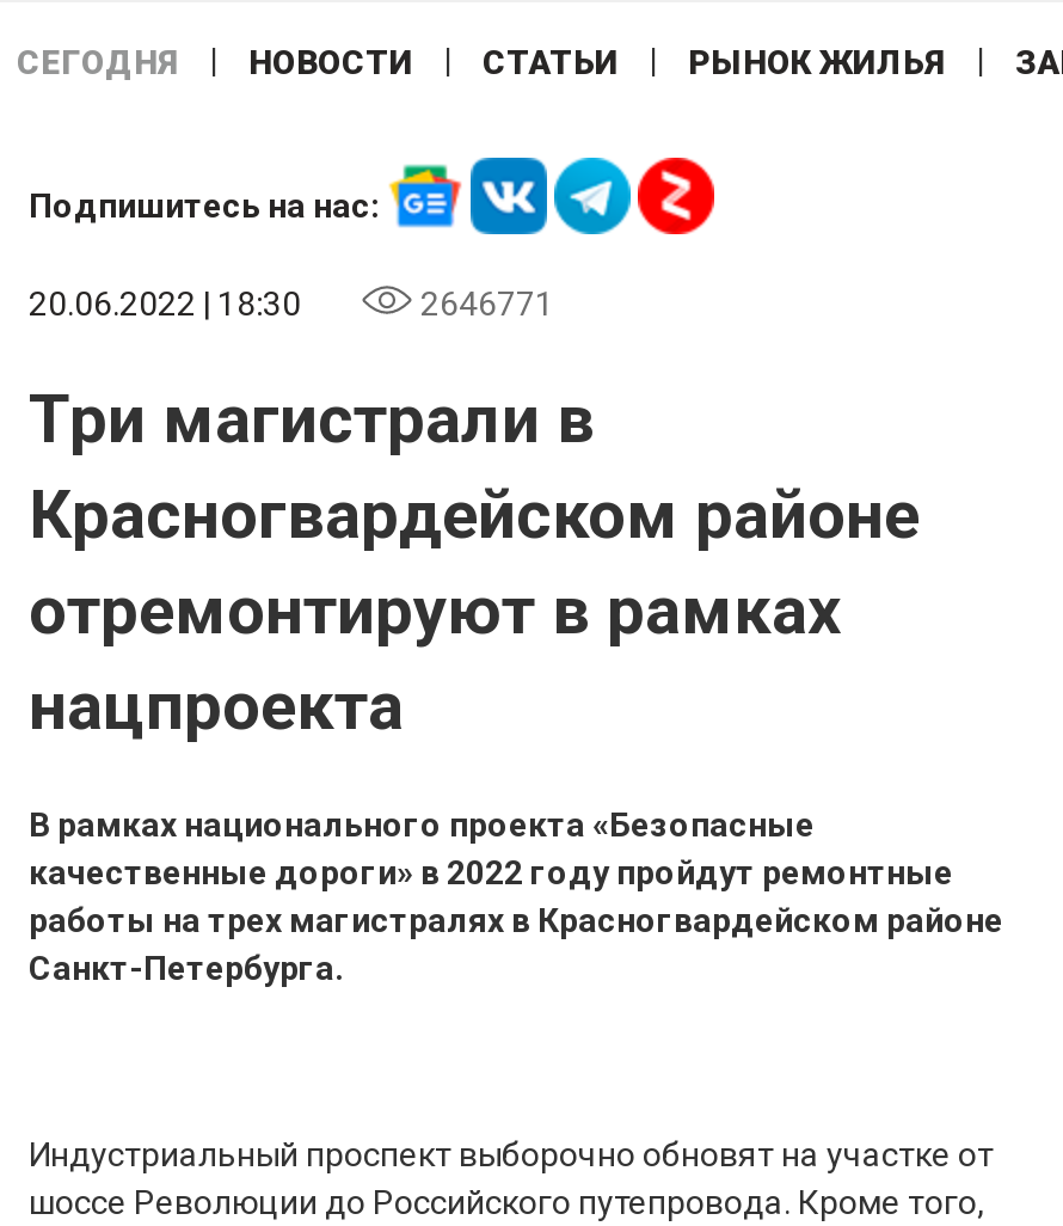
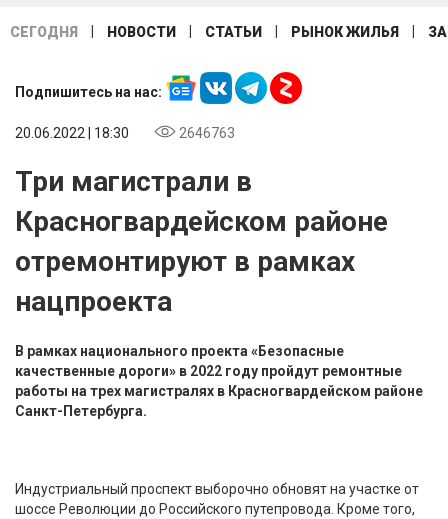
- 2646771
+ 2646763
